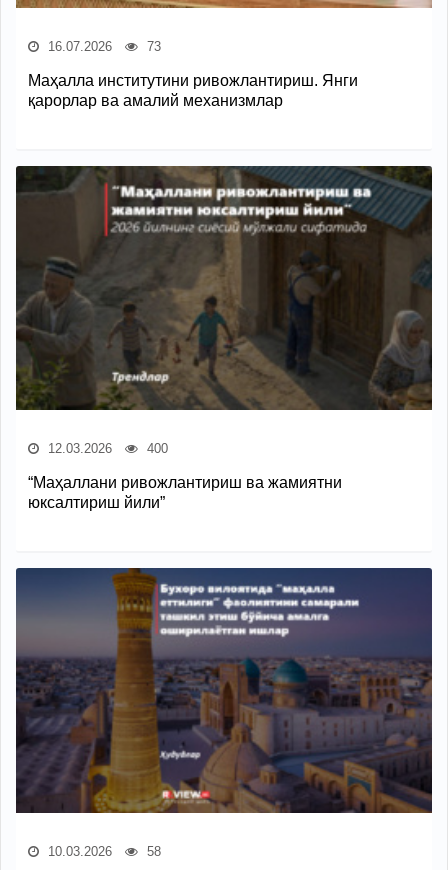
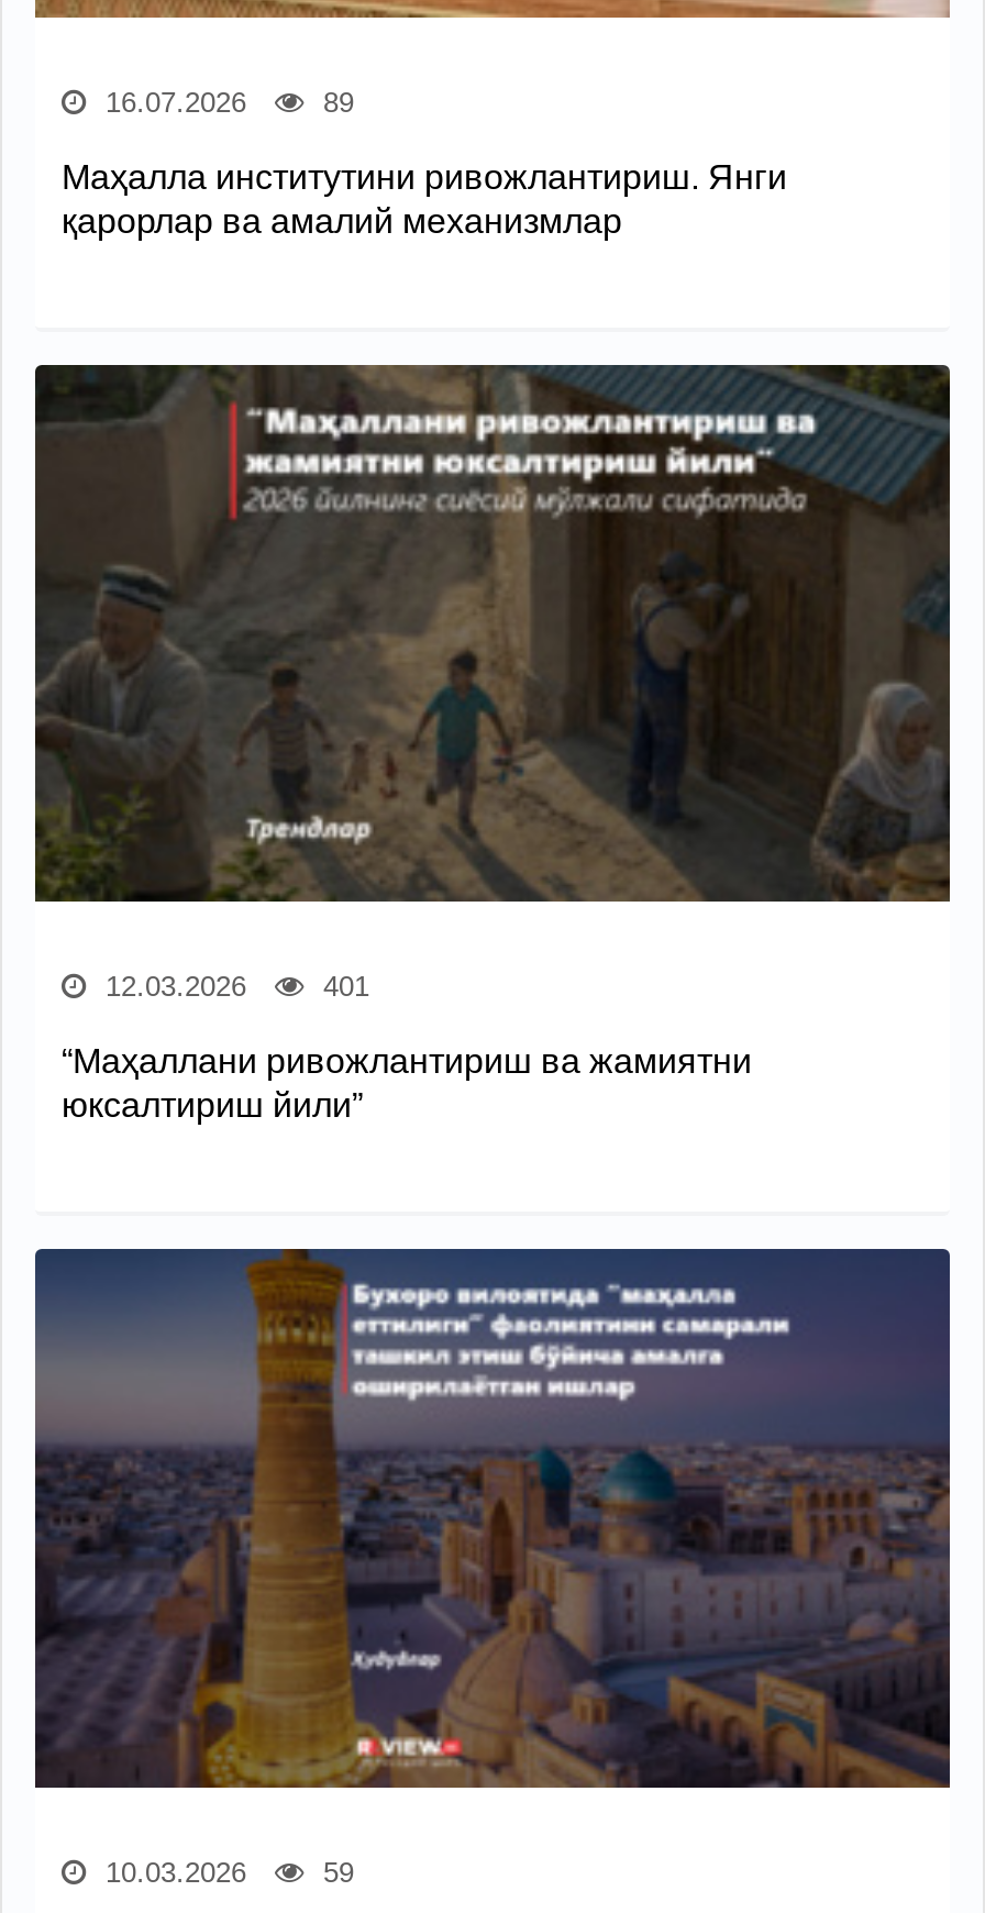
- 73
+ 89

- 400
+ 401

- 58
+ 59
